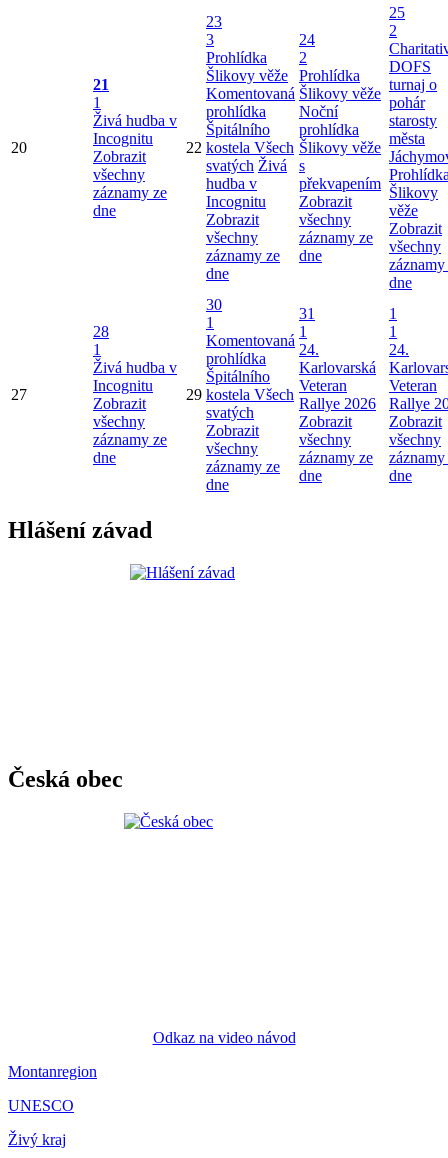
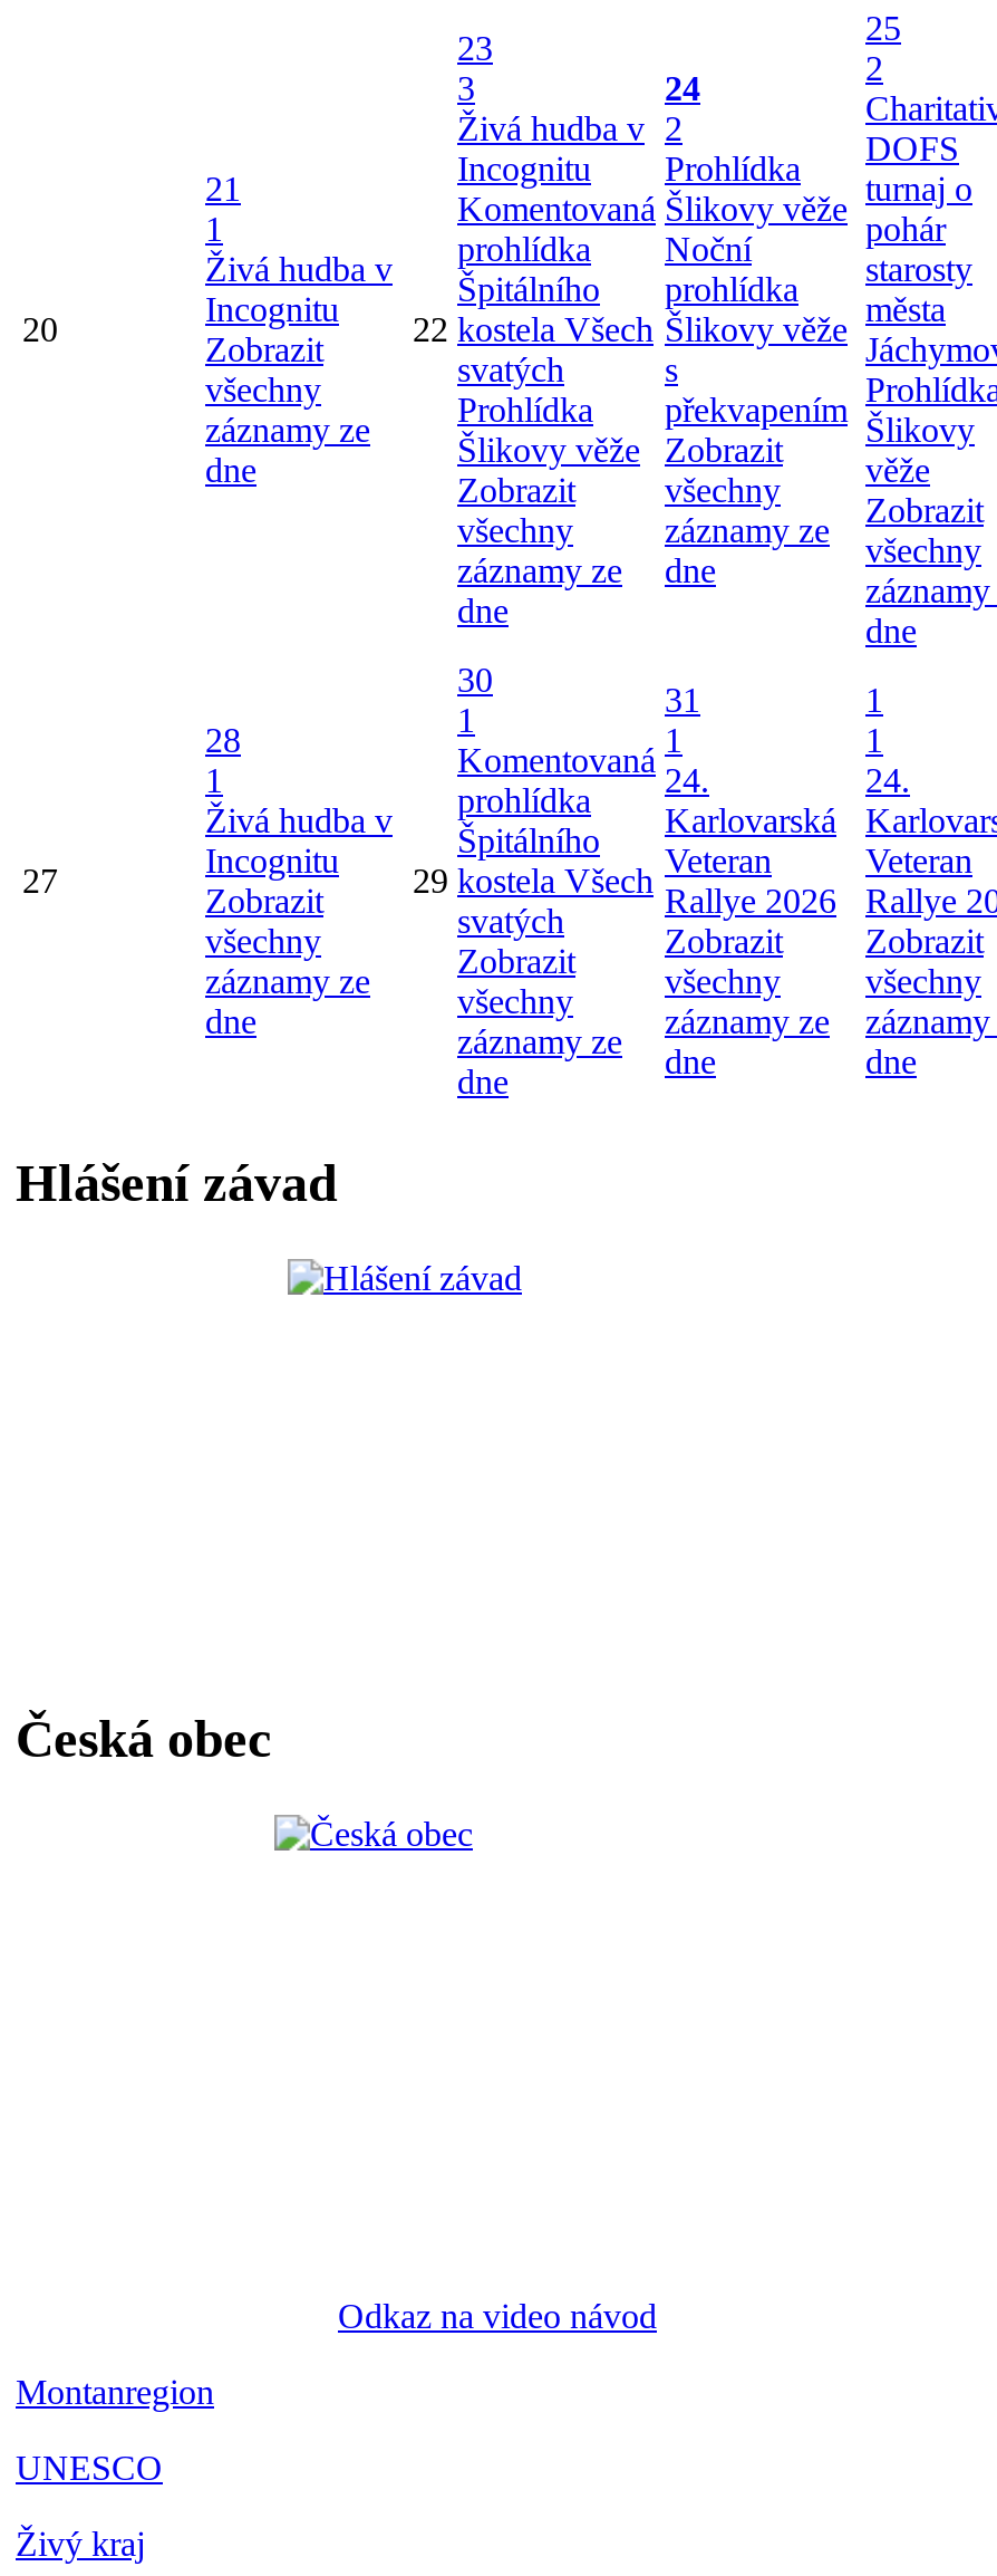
- Prohlídka
- Šlikovy věže
+ Živá hudba v
+ Incognitu

- svatých Živá
- hudba v
- Incognitu
+ svatých
+ Prohlídka
+ Šlikovy věže
